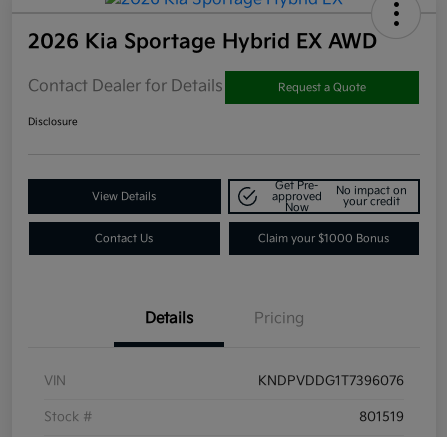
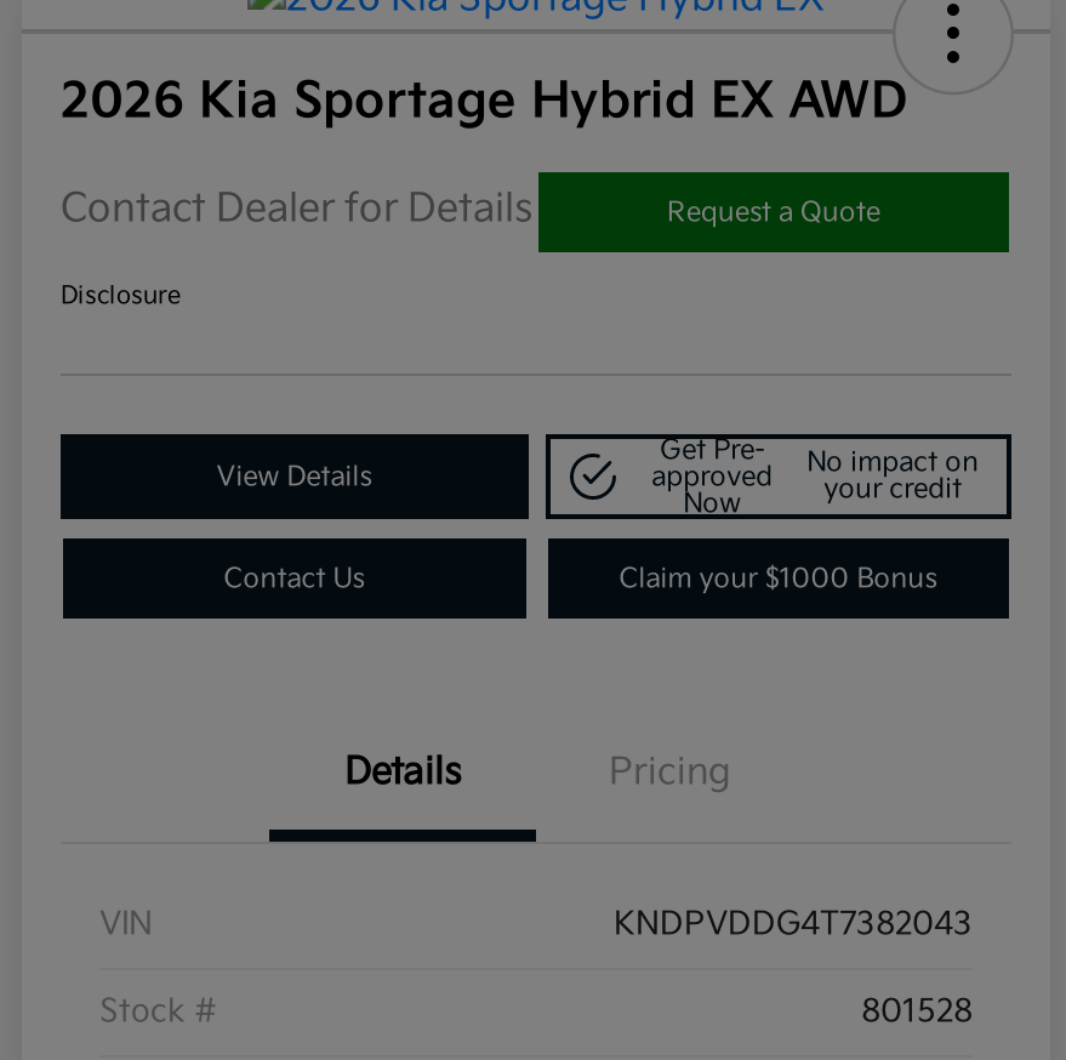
- KNDPVDDG1T7396076
+ KNDPVDDG4T7382043

- 801519
+ 801528
